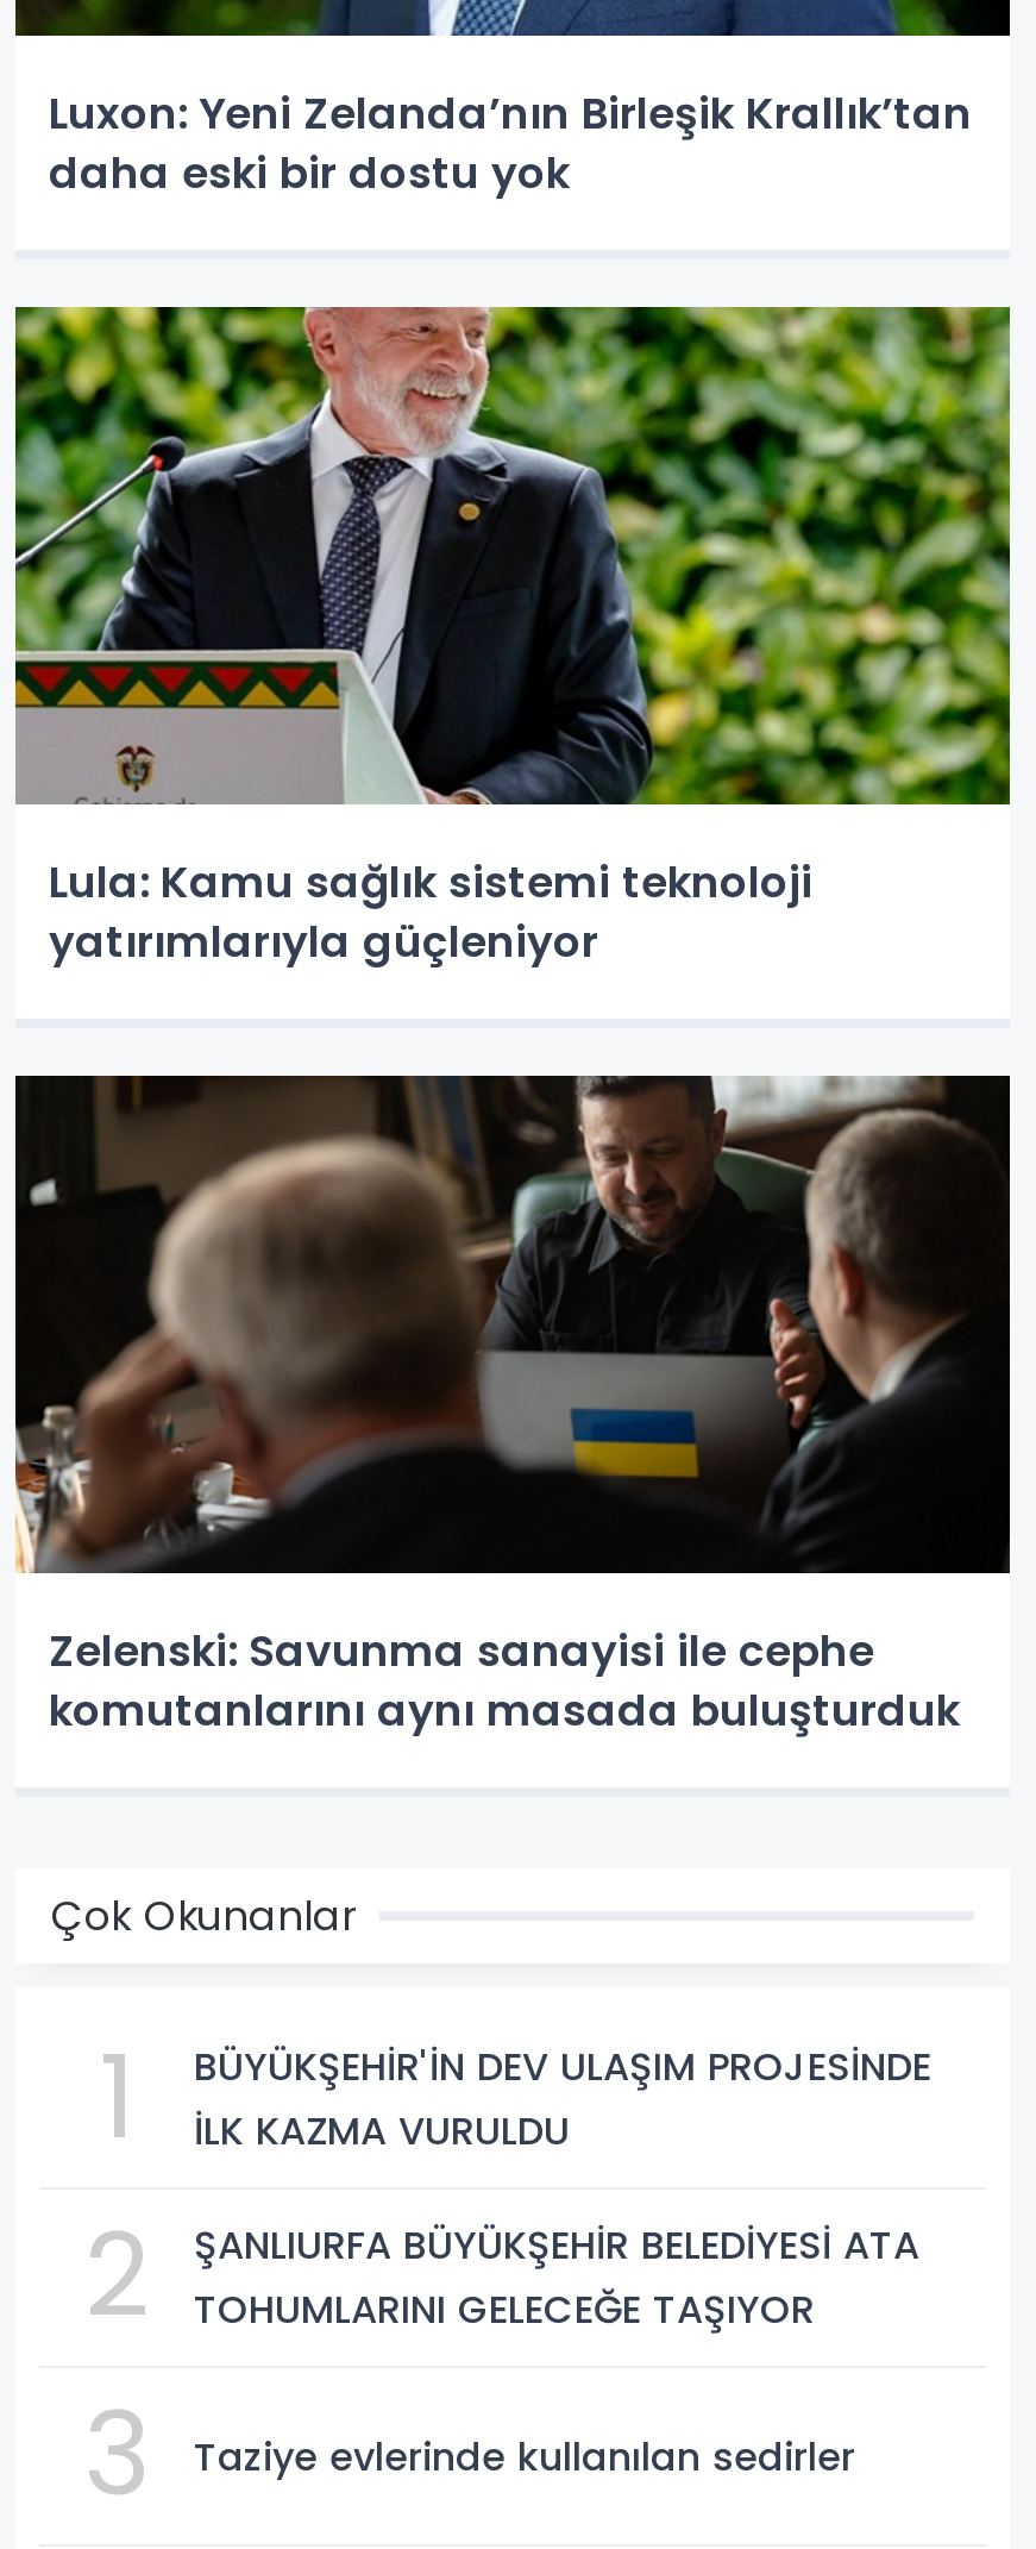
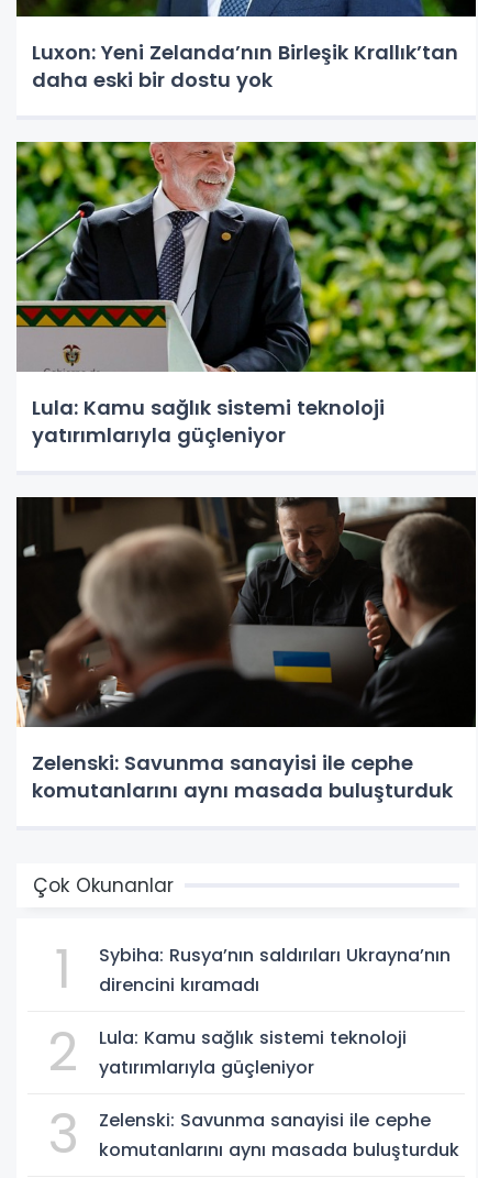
- BÜYÜKŞEHİR'İN DEV ULAŞIM PROJESİNDE
- İLK KAZMA VURULDU
+ Sybiha: Rusya’nın saldırıları Ukrayna’nın
+ direncini kıramadı

- ŞANLIURFA BÜYÜKŞEHİR BELEDİYESİ ATA
- TOHUMLARINI GELECEĞE TAŞIYOR
+ Lula: Kamu sağlık sistemi teknoloji
+ yatırımlarıyla güçleniyor

- Taziye evlerinde kullanılan sedirler
+ Zelenski: Savunma sanayisi ile cephe
+ komutanlarını aynı masada buluşturduk
